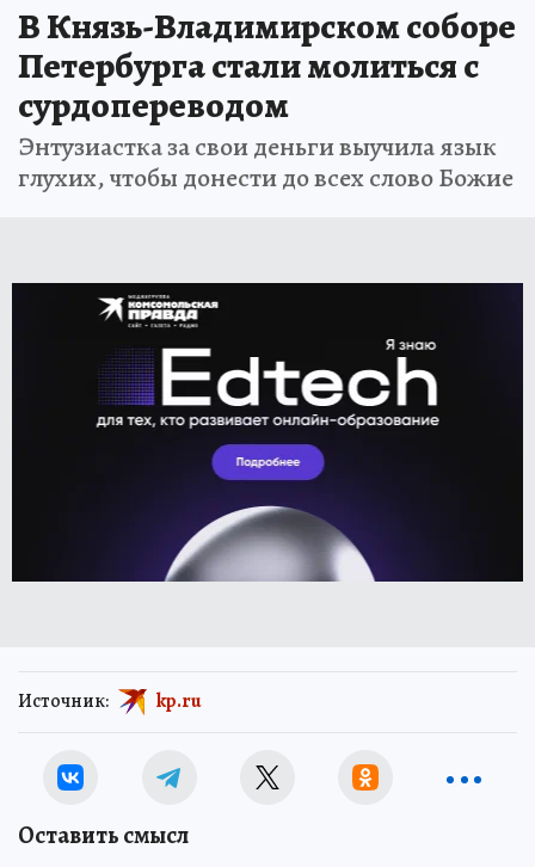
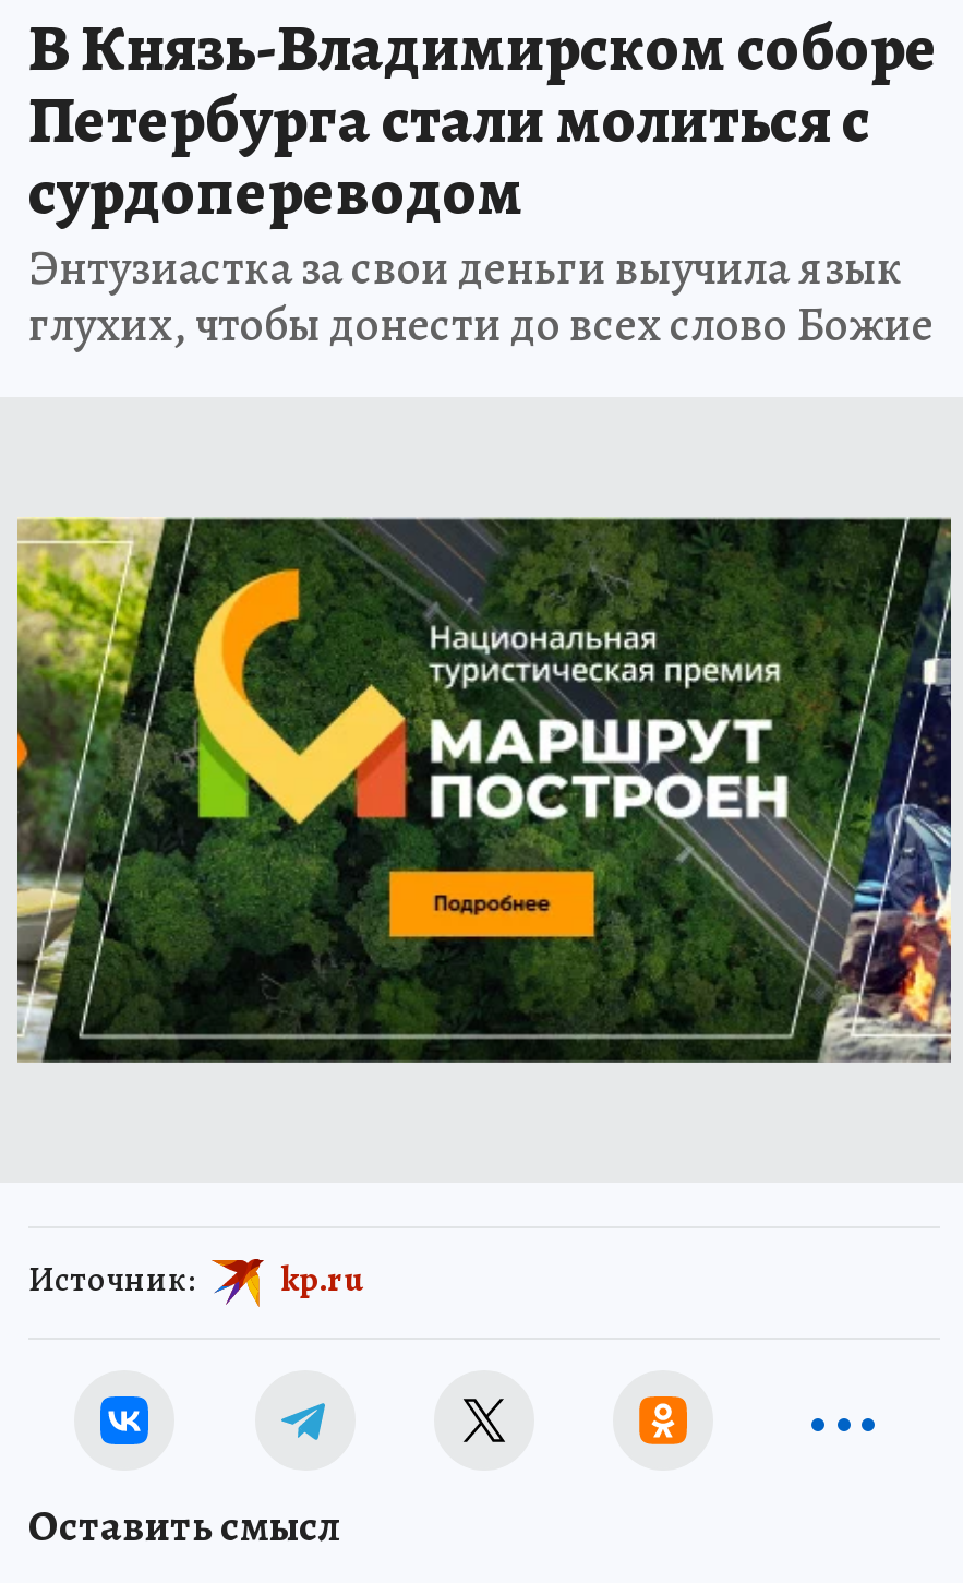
- [image]
+ [image]
